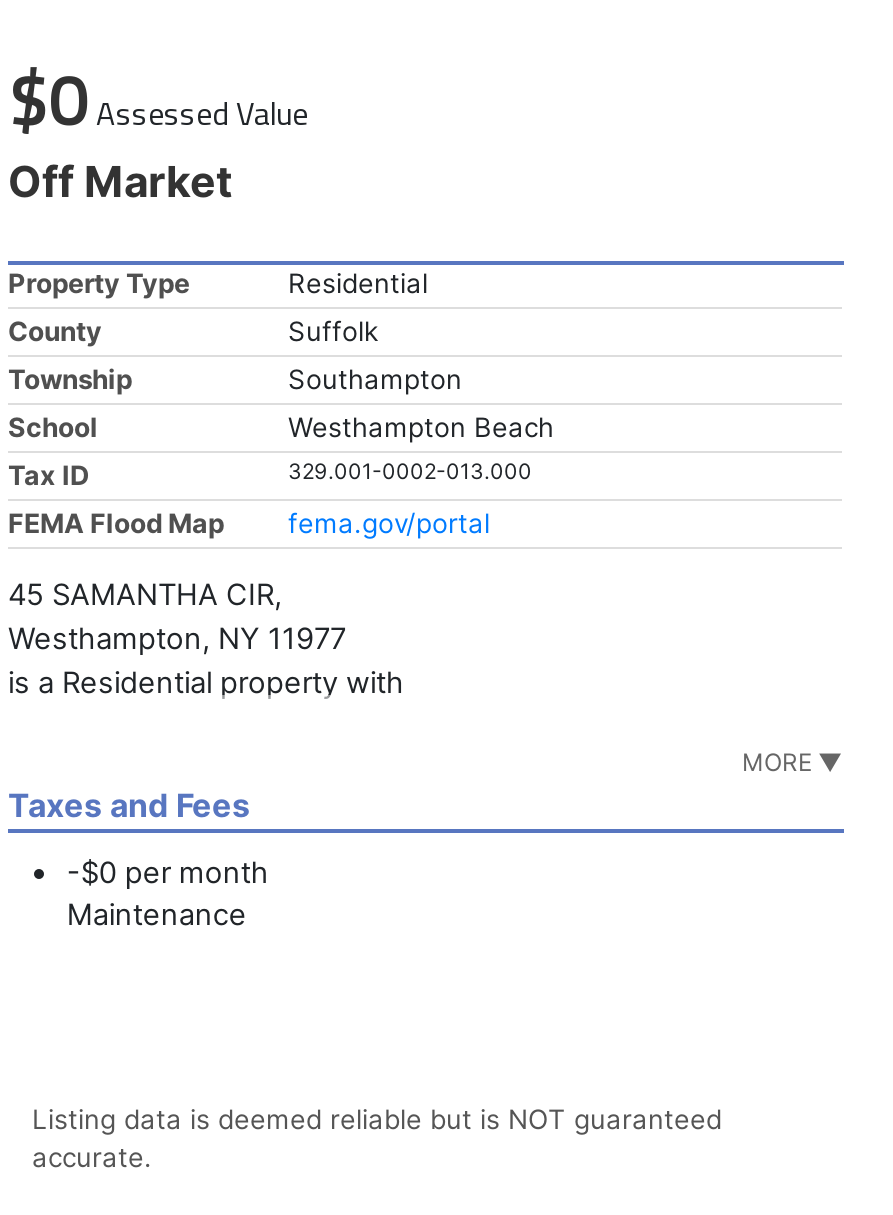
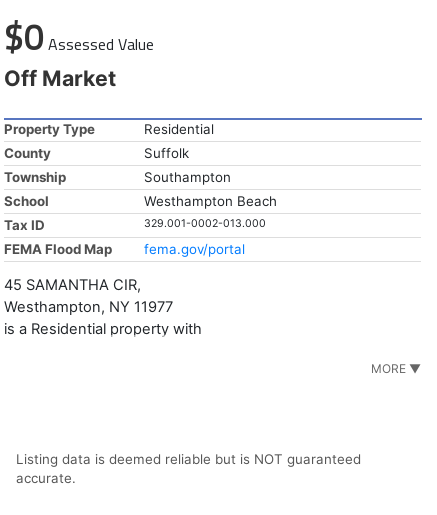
- Taxes and Fees
- -$0 per month
- Maintenance
